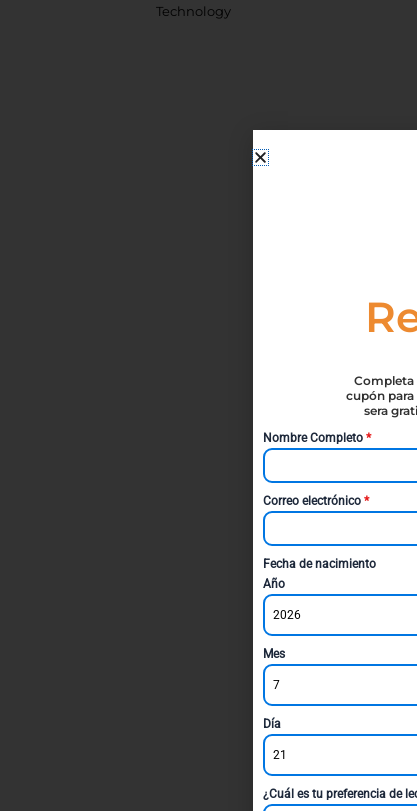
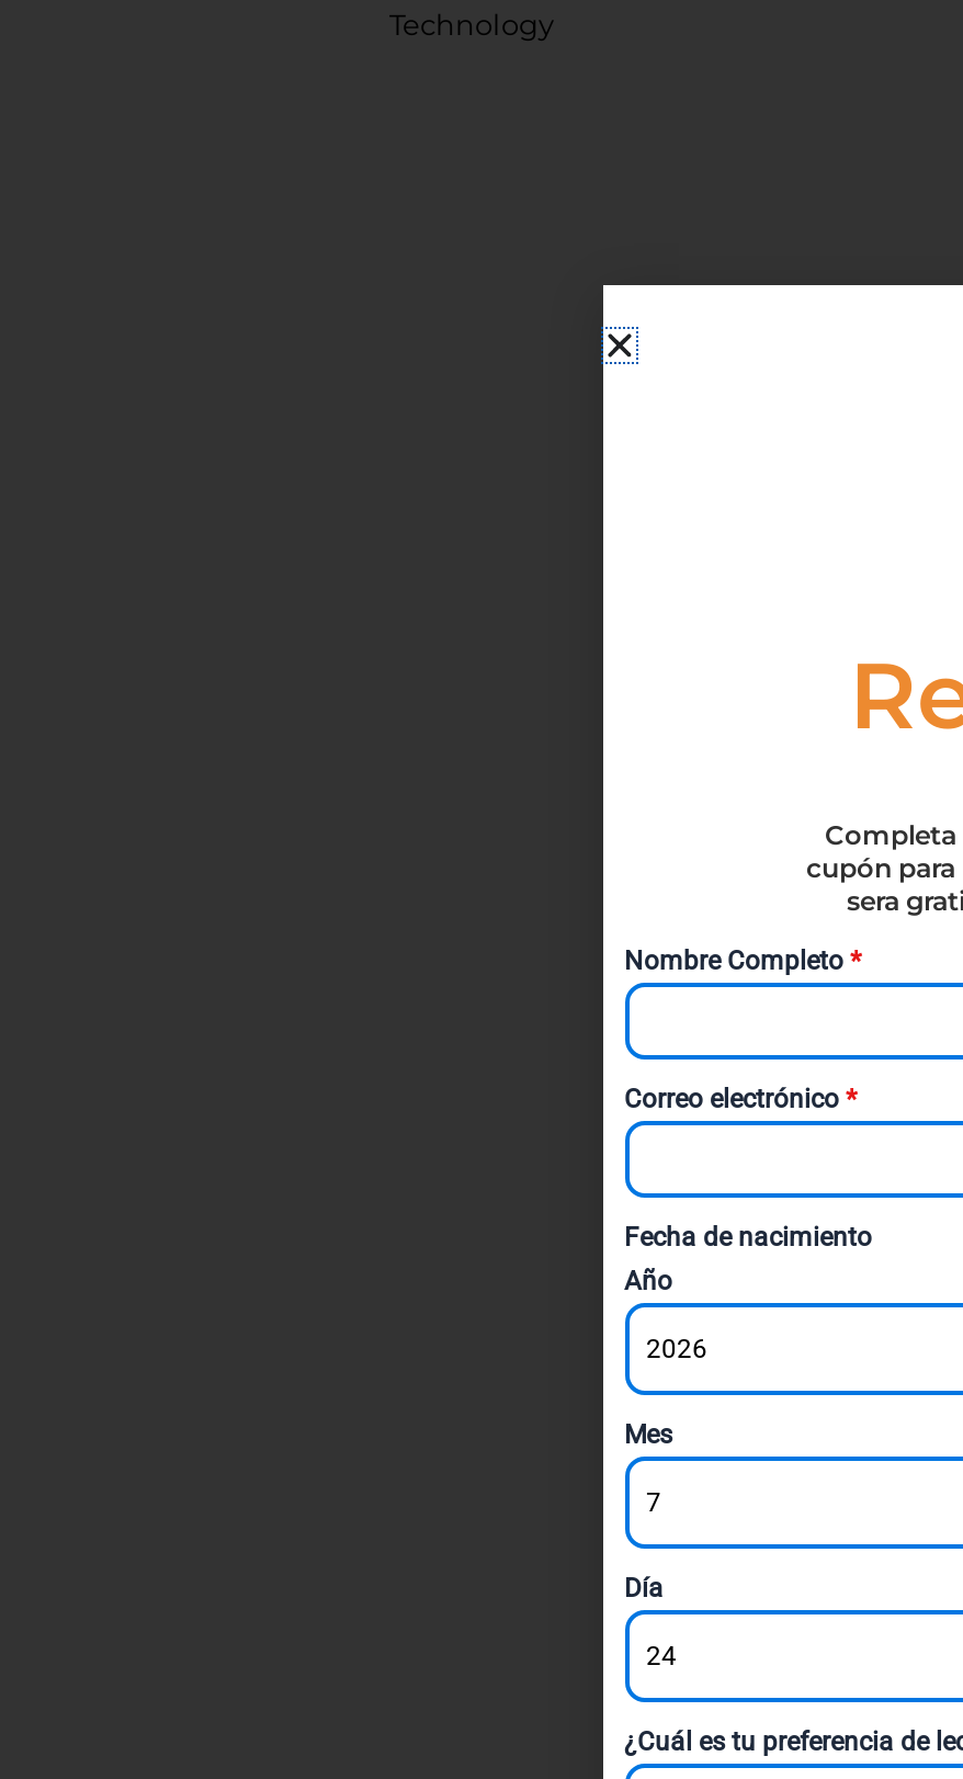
- 21
+ 24
